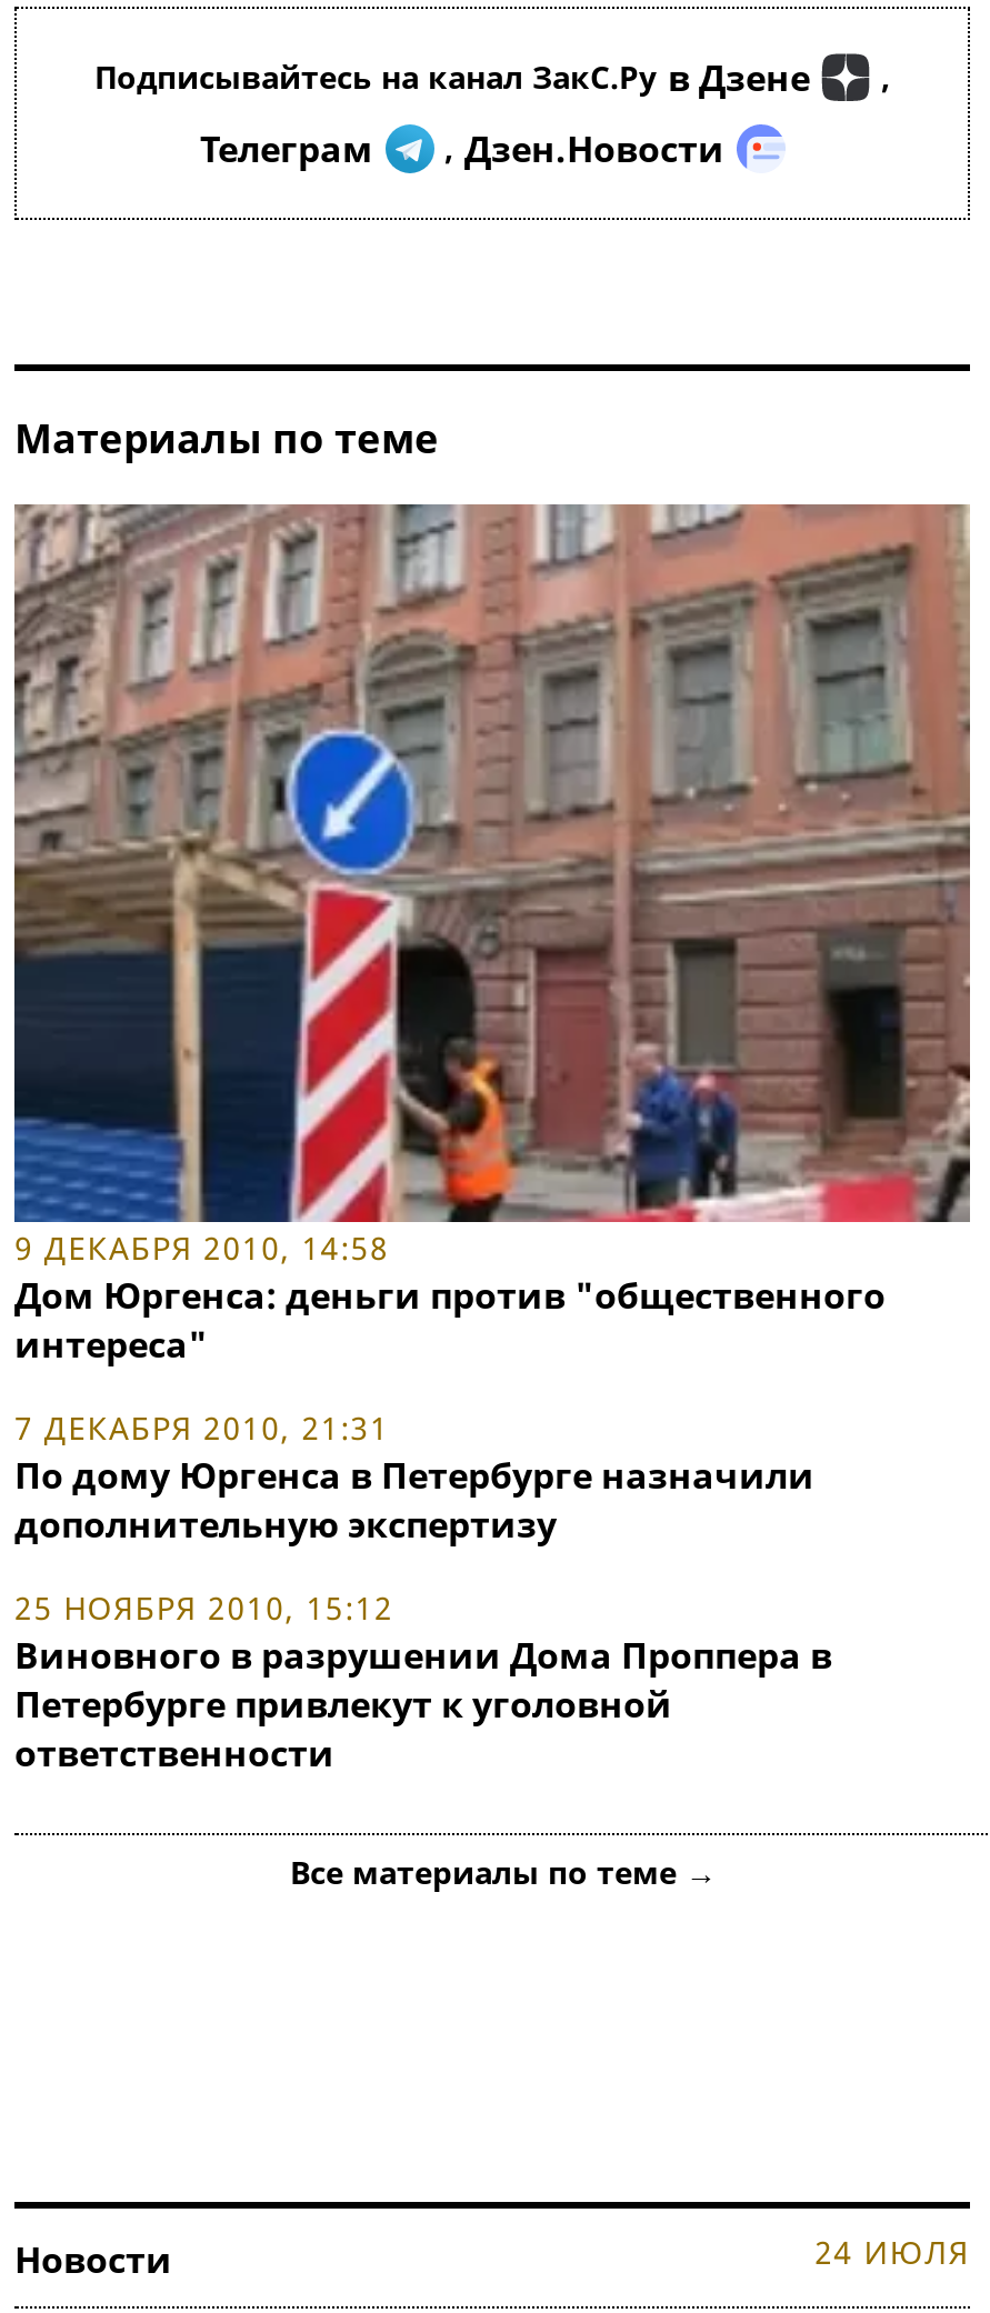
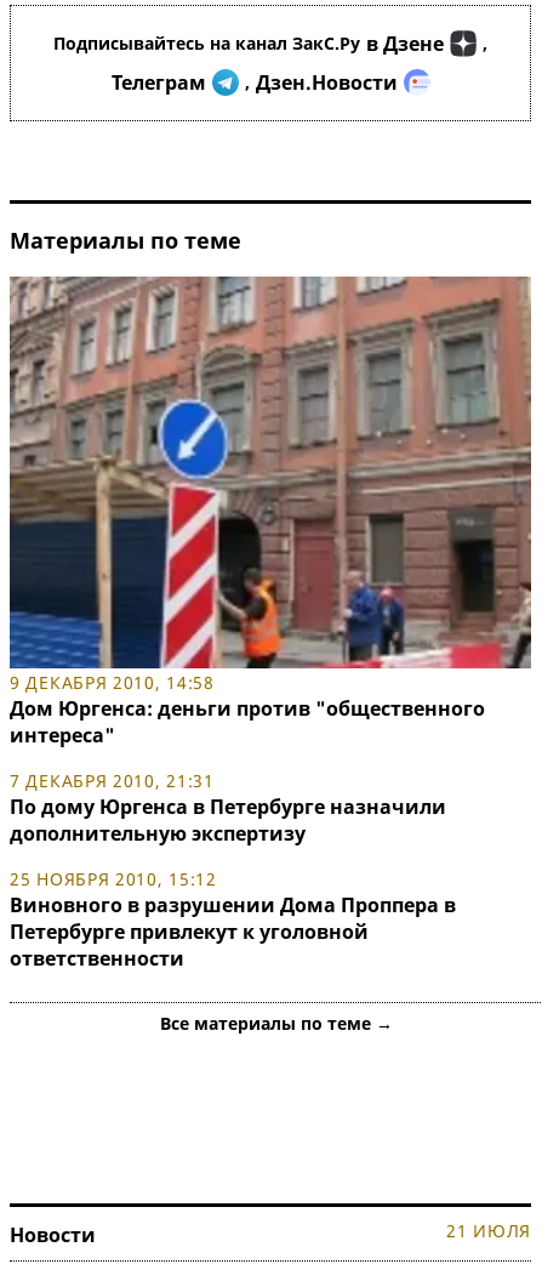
- 24 ИЮЛЯ
+ 21 ИЮЛЯ
